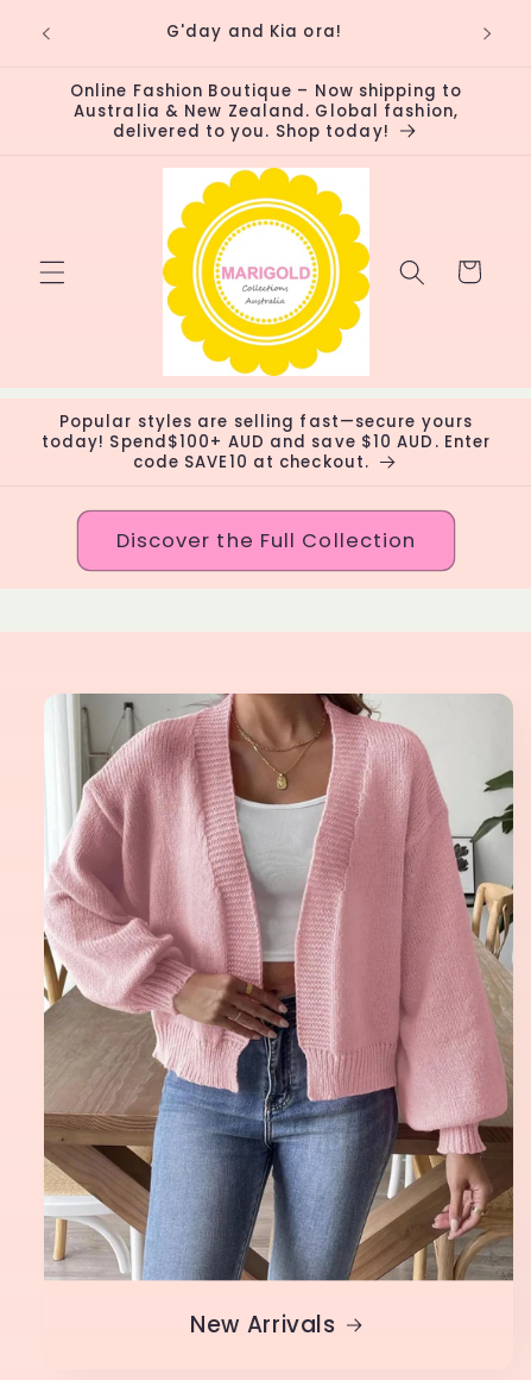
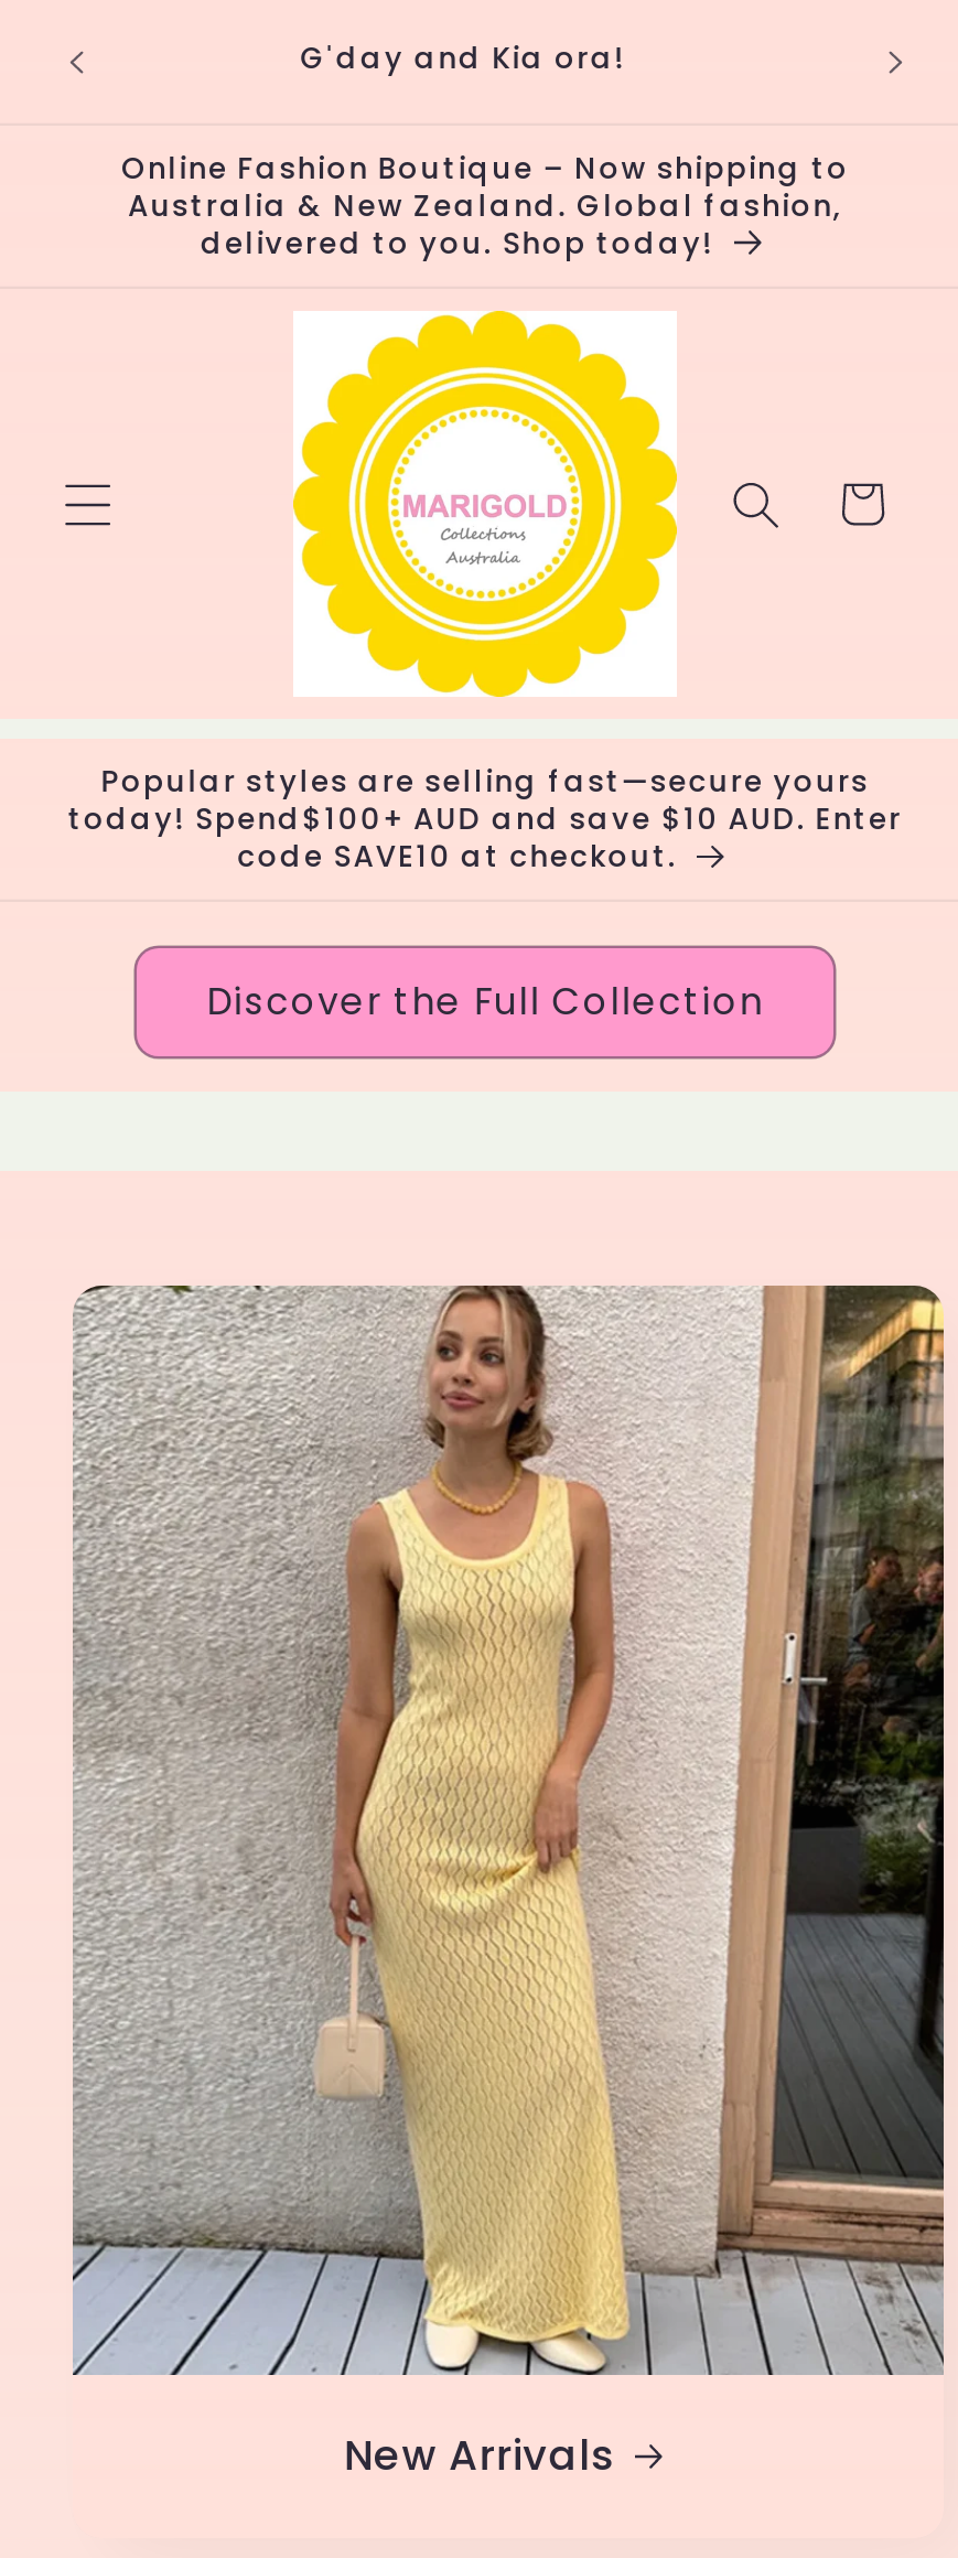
- [image]
+ [image]
